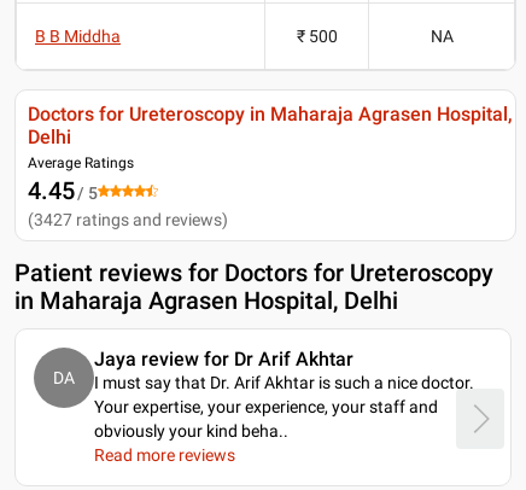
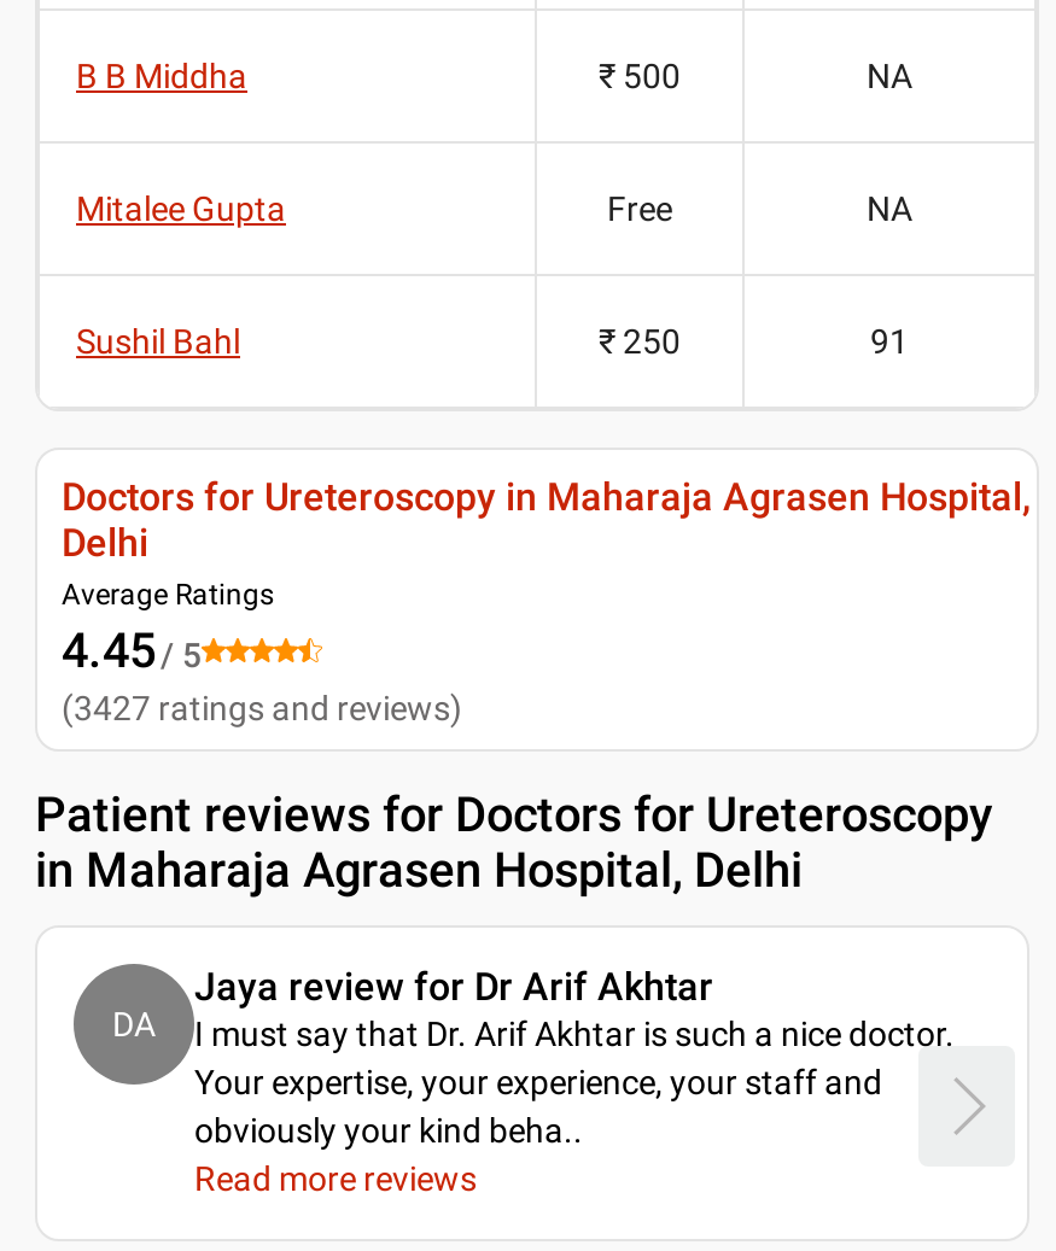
+ Mitalee Gupta
+ Free
+ NA
+ Sushil Bahl
+ ₹ 250
+ 91
